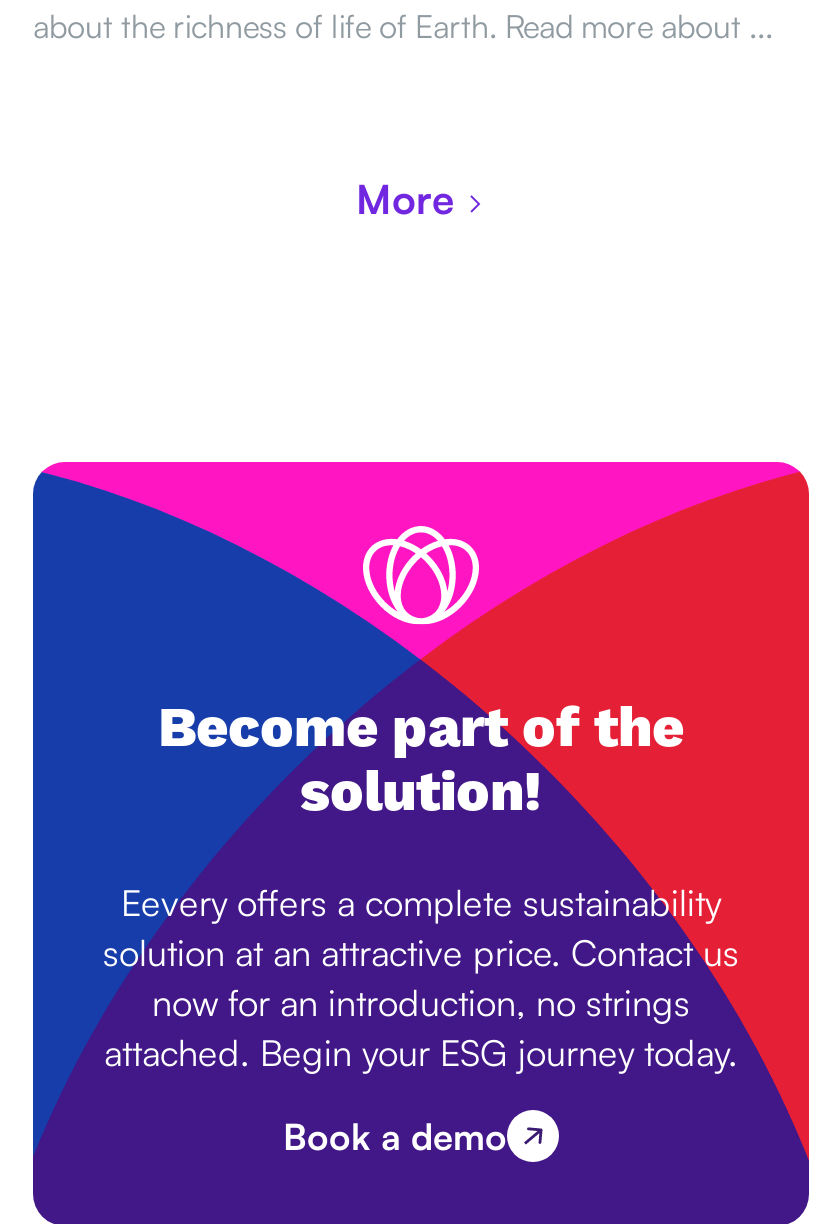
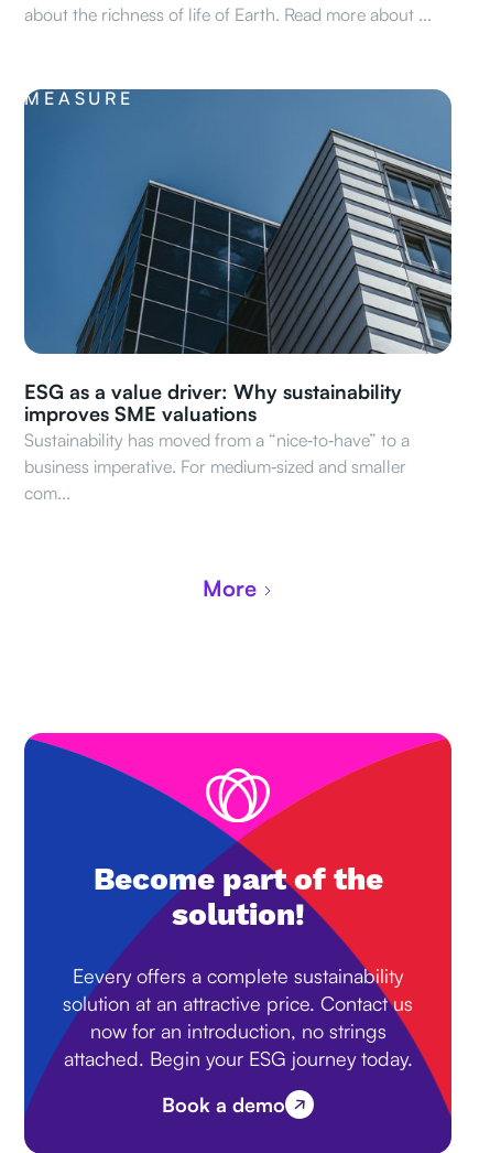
+ [image]
+ MEASURE

+ ESG as a value driver: Why sustainability
+ improves SME valuations
+ Sustainability has moved from a “nice‑to‑have” to a
+ business imperative. For medium‑sized and smaller
+ com...
